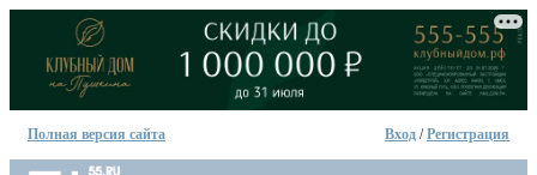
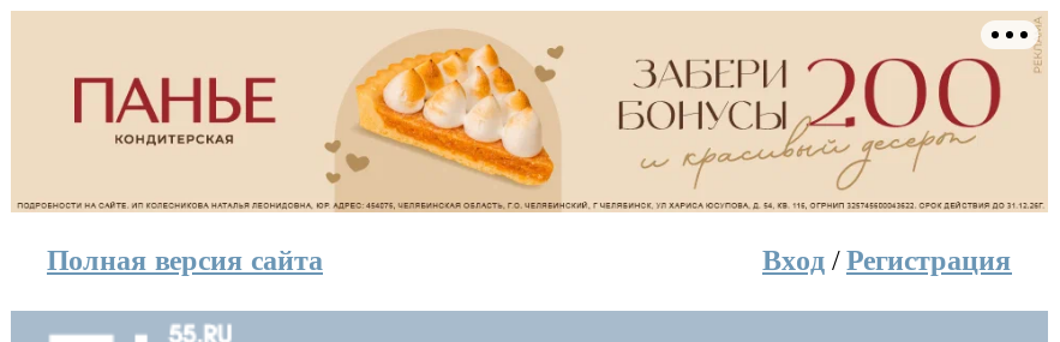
- [image]
+ [image]
